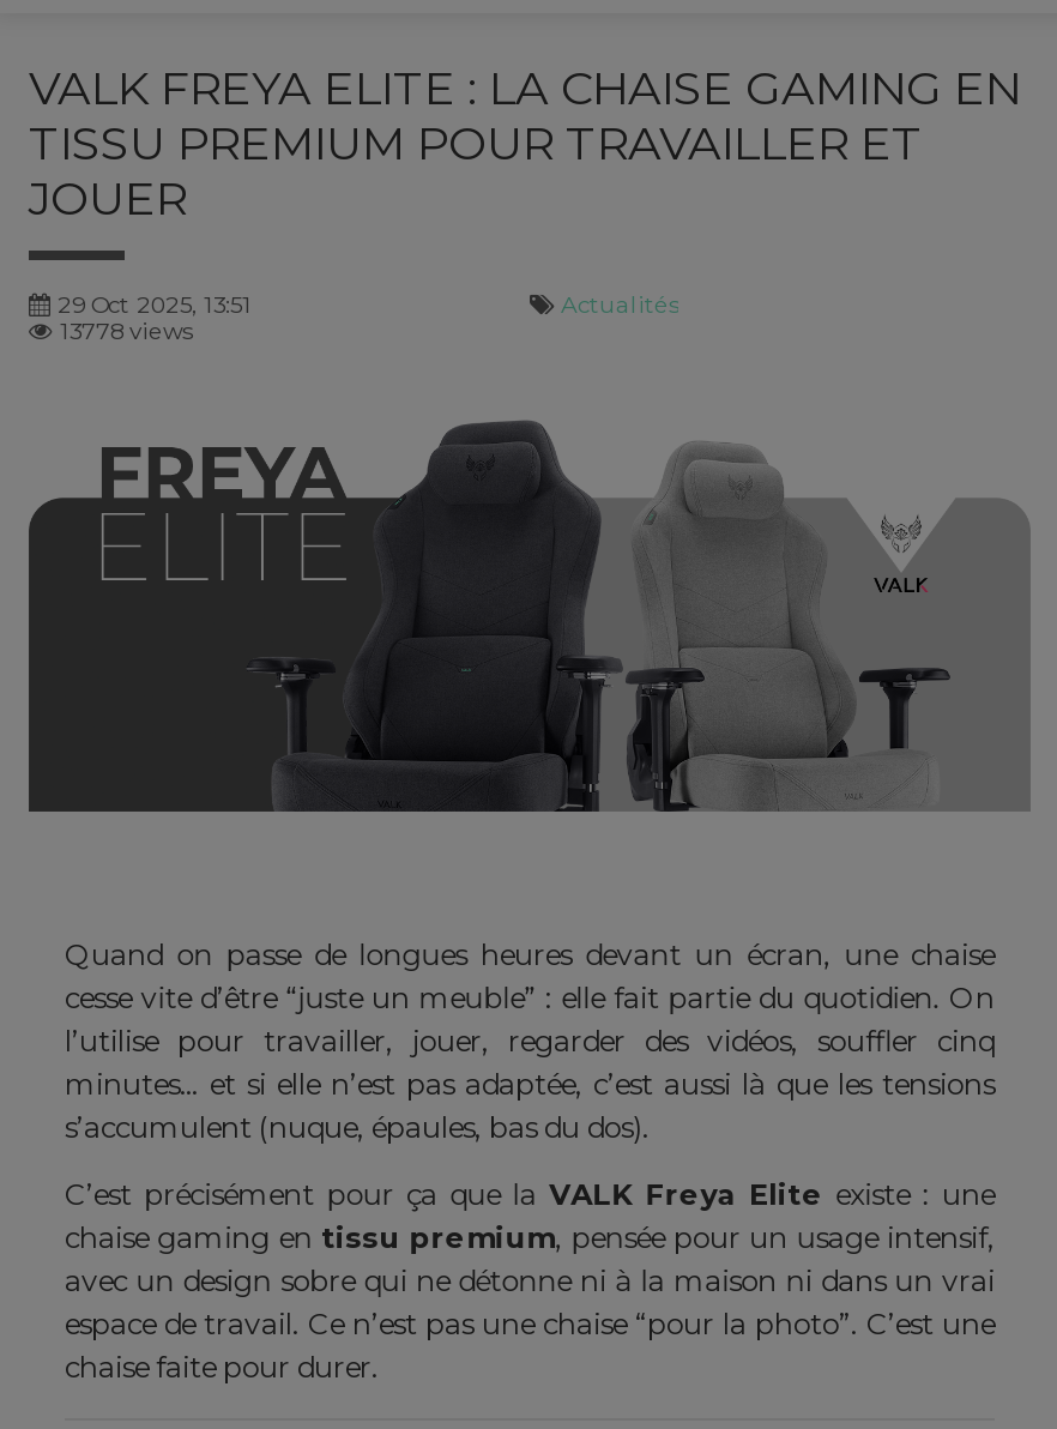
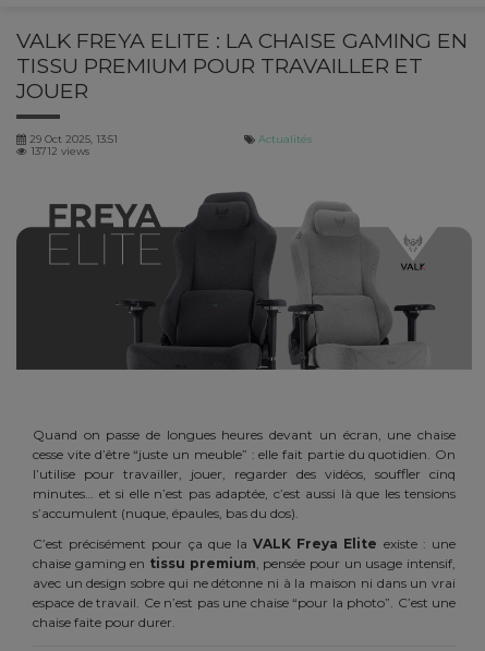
- 13778 views
+ 13712 views
